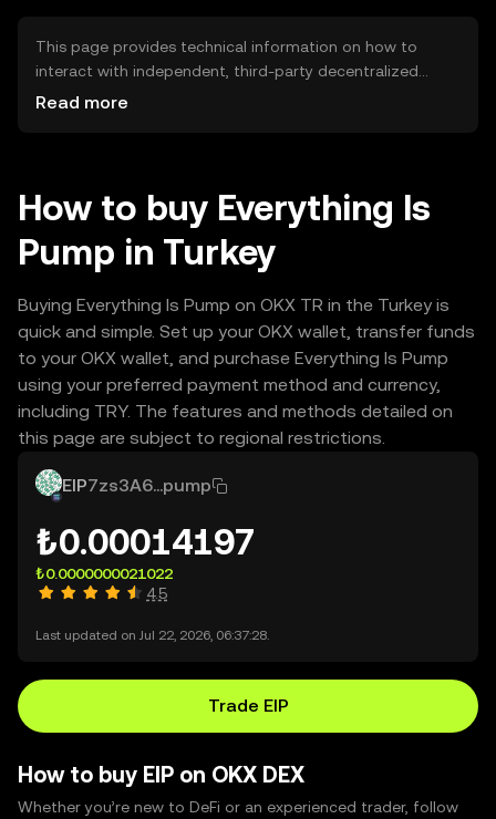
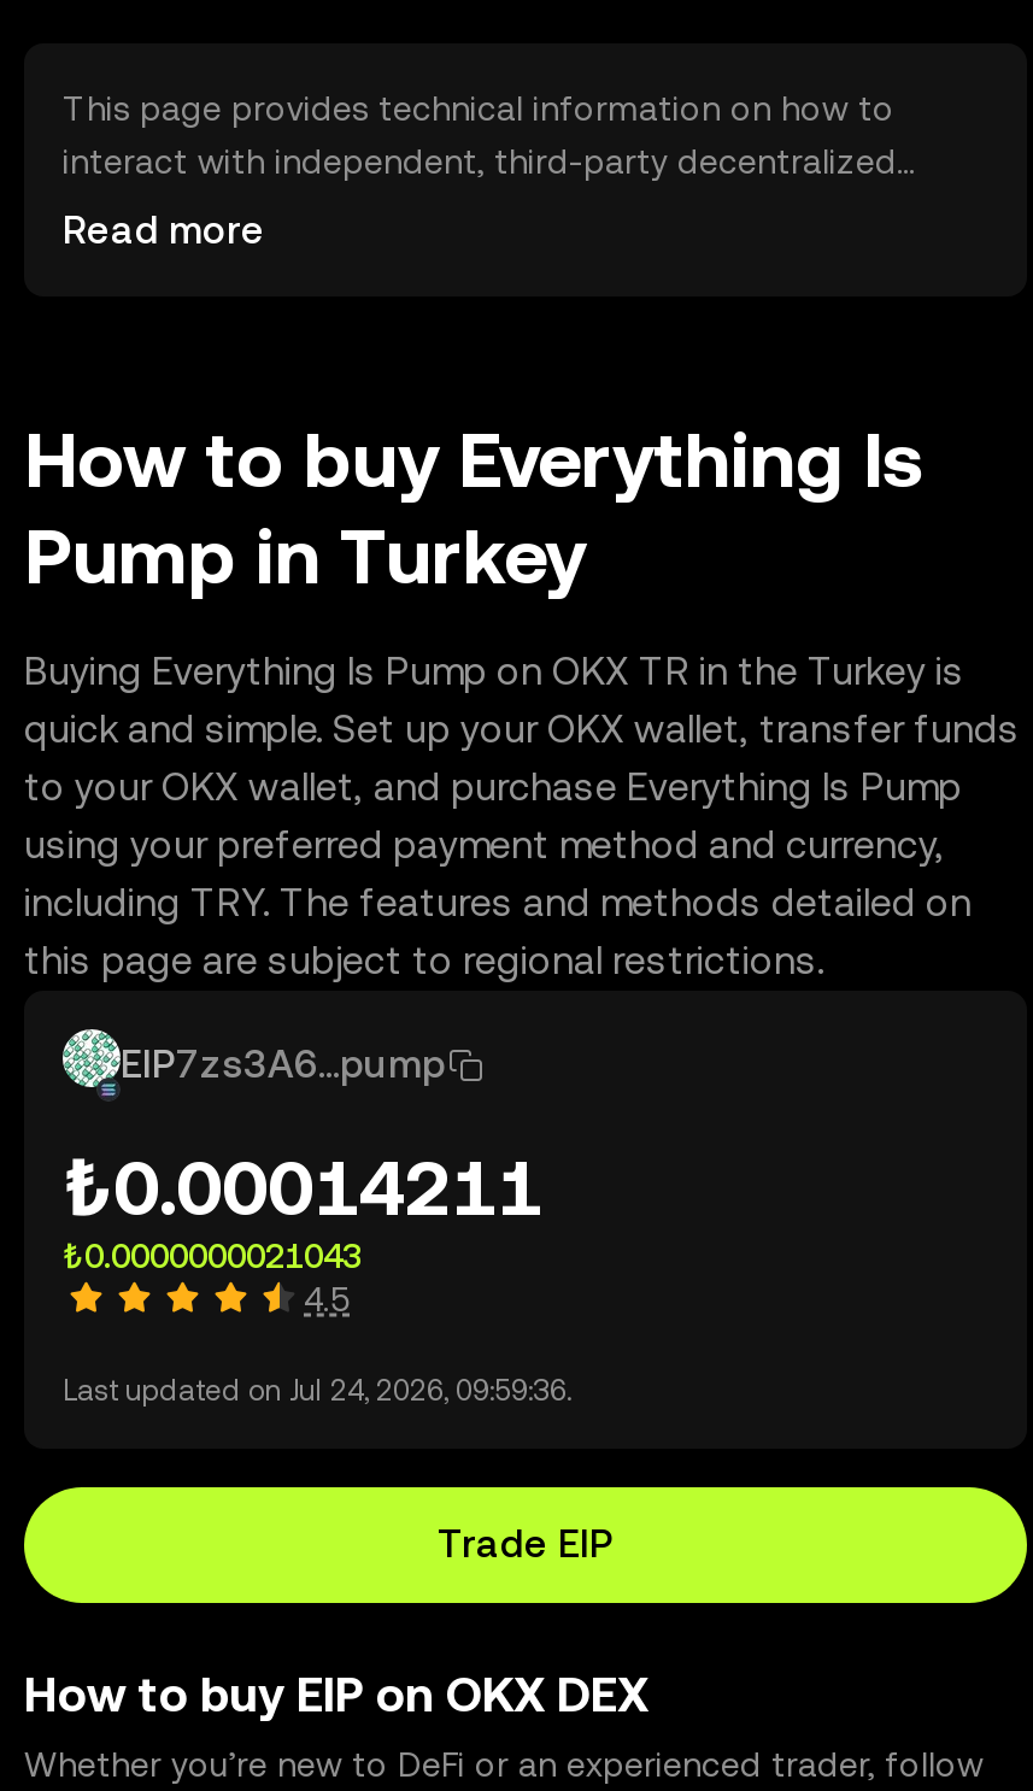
- ₺0.00014197
+ ₺0.00014211

- ₺0.0000000021022
+ ₺0.0000000021043

- Last updated on Jul 22, 2026, 06:37:28.
+ Last updated on Jul 24, 2026, 09:59:36.
